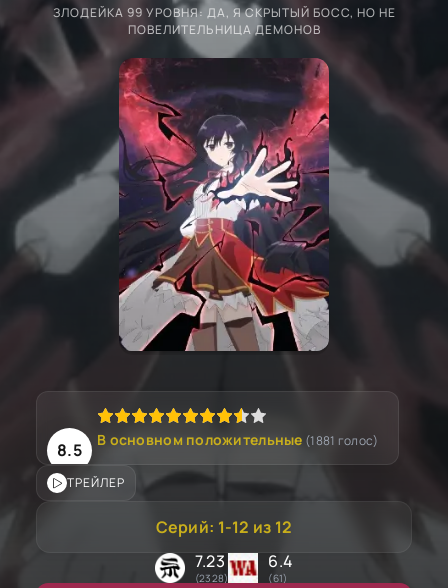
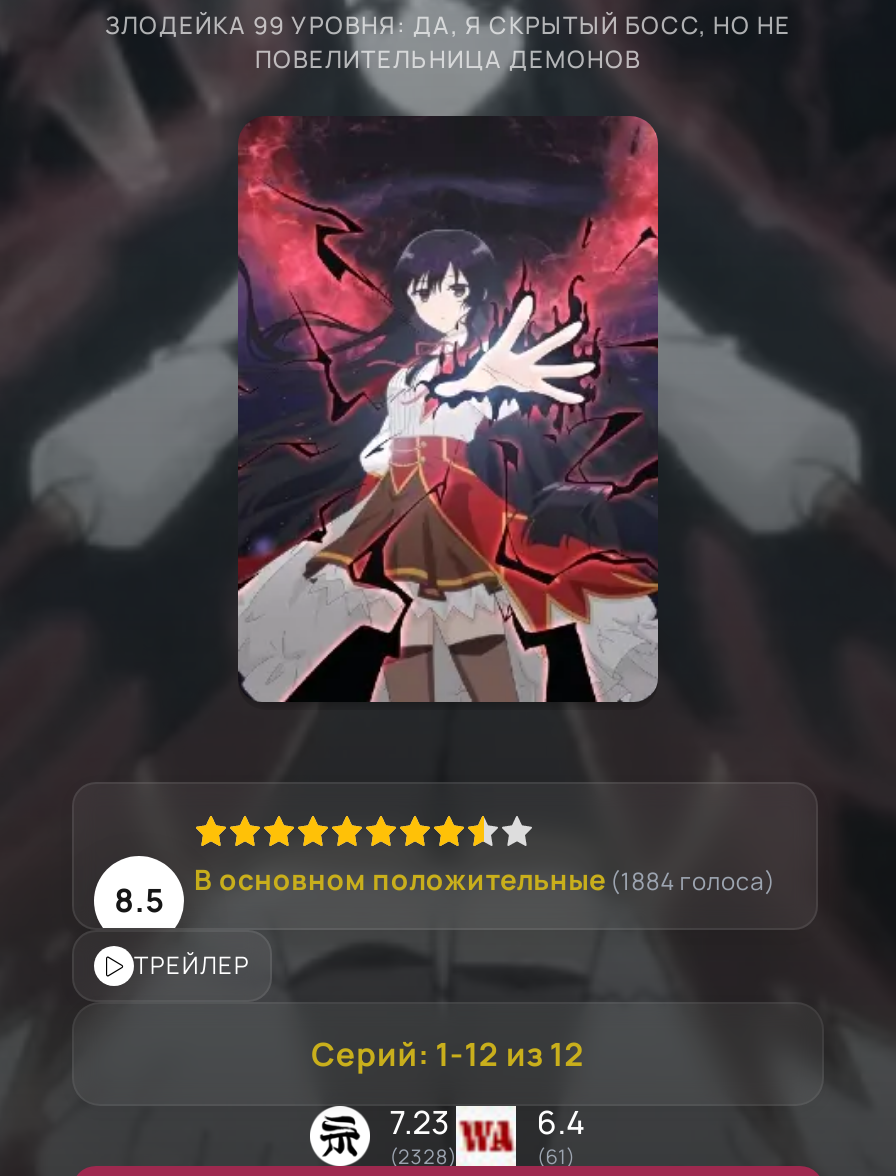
- В основном положительные (1881 голос)
+ В основном положительные (1884 голоса)
